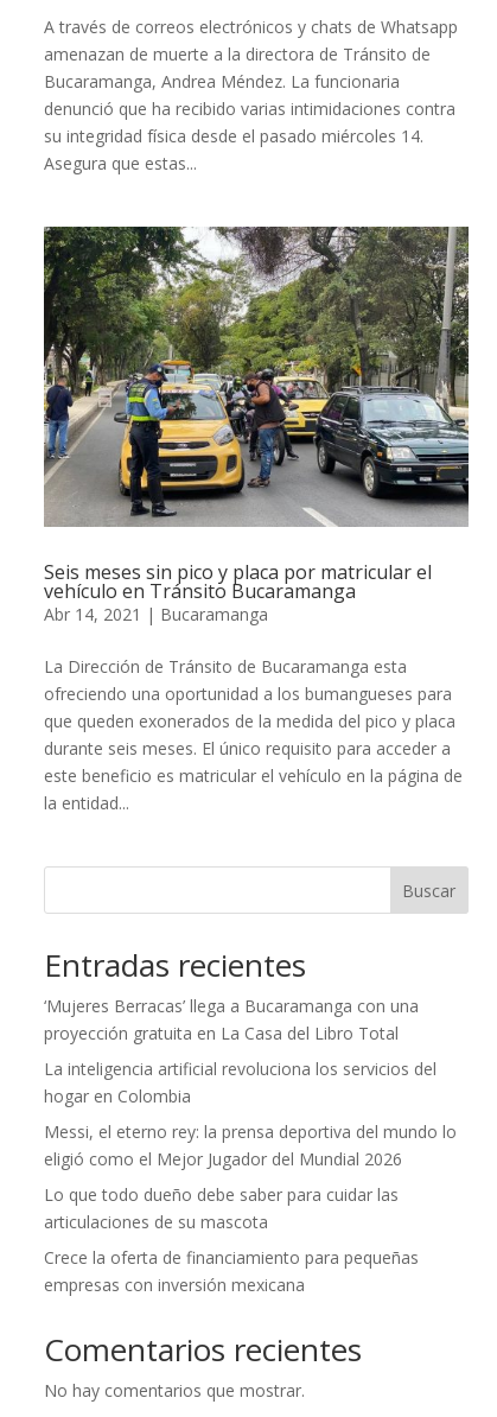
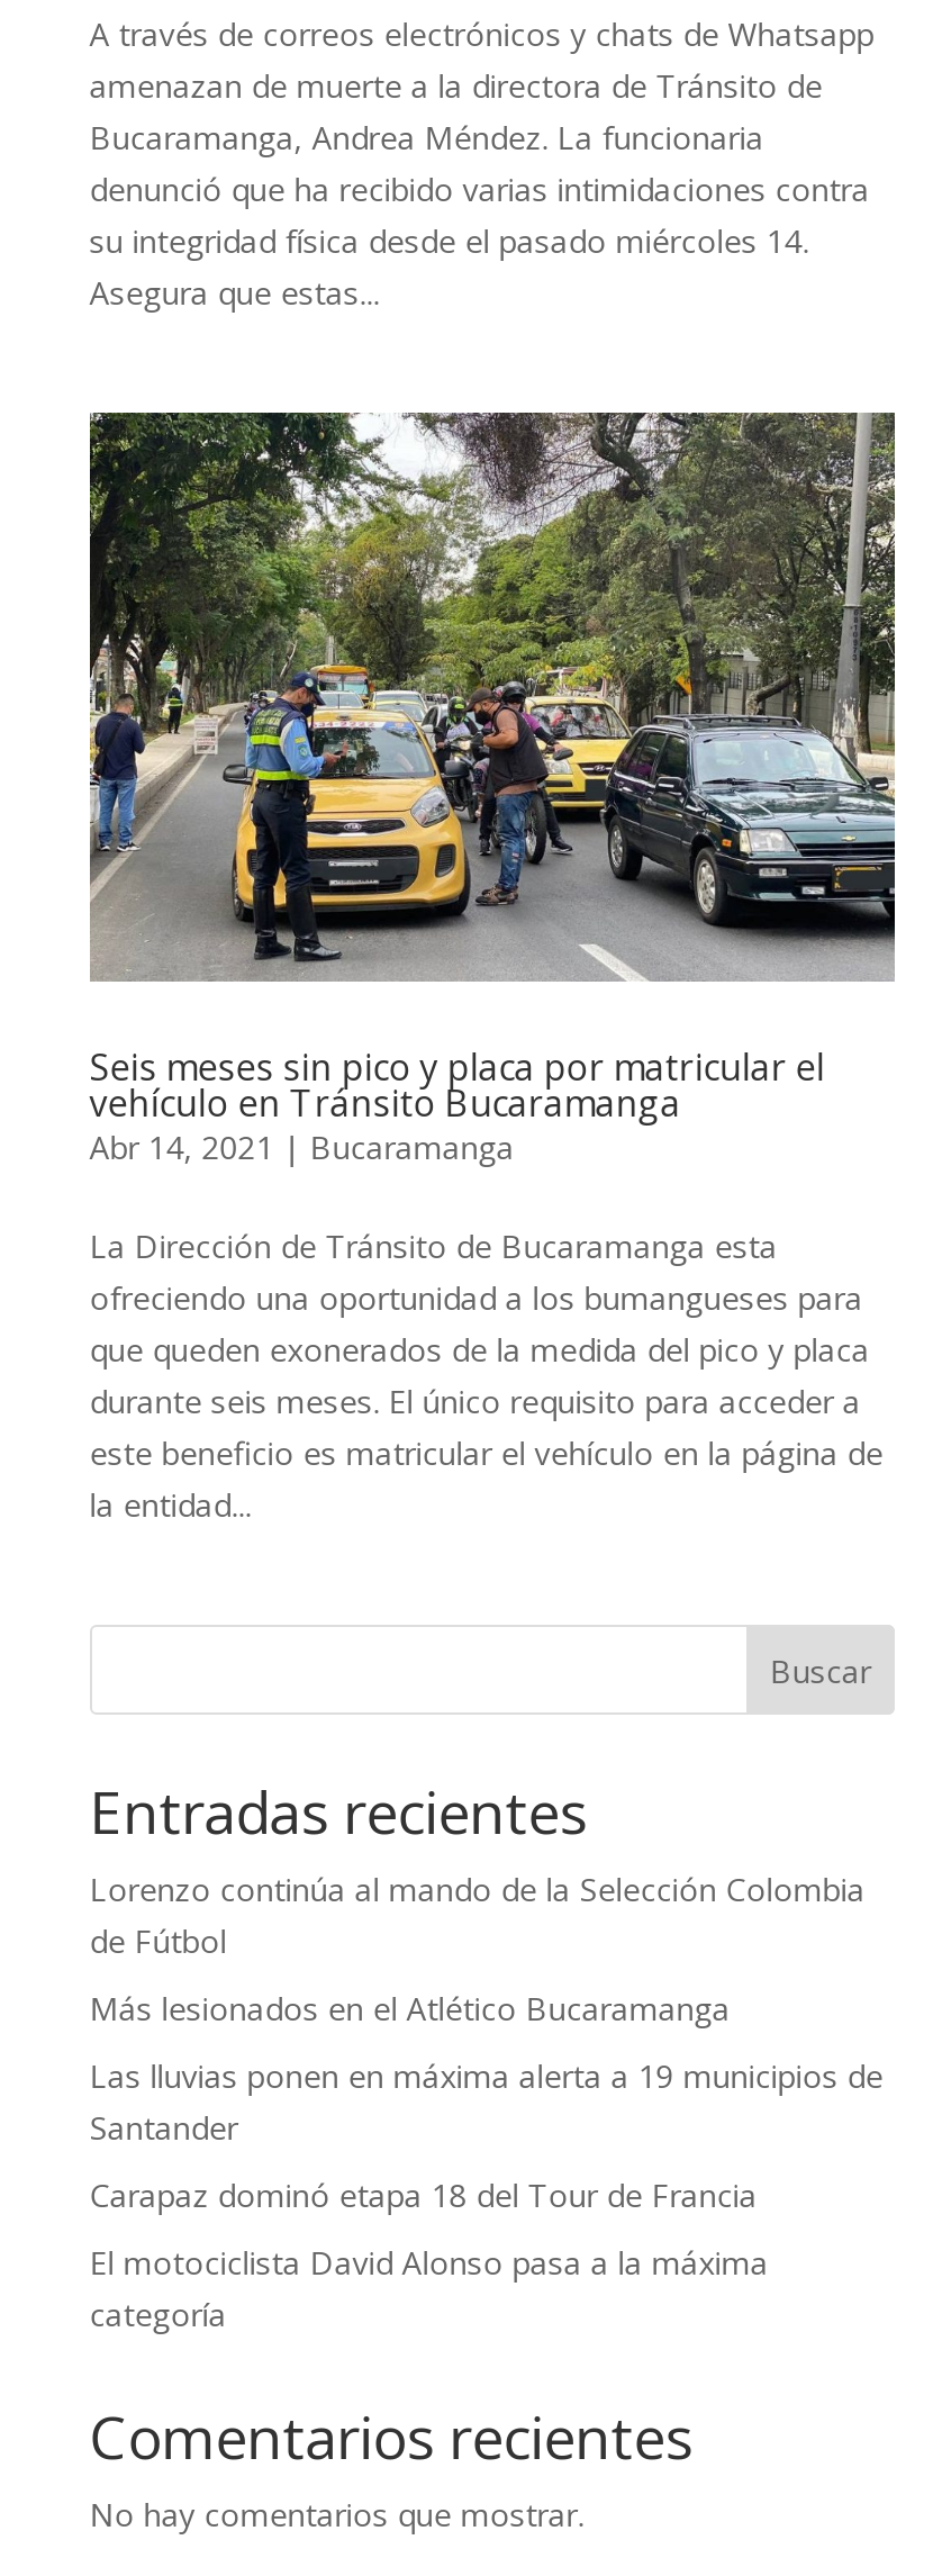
- ‘Mujeres Berracas’ llega a Bucaramanga con una
- proyección gratuita en La Casa del Libro Total
+ Lorenzo continúa al mando de la Selección Colombia
+ de Fútbol

- La inteligencia artificial revoluciona los servicios del
- hogar en Colombia
+ Más lesionados en el Atlético Bucaramanga

- Messi, el eterno rey: la prensa deportiva del mundo lo
- eligió como el Mejor Jugador del Mundial 2026
+ Las lluvias ponen en máxima alerta a 19 municipios de
+ Santander

- Lo que todo dueño debe saber para cuidar las
- articulaciones de su mascota
+ Carapaz dominó etapa 18 del Tour de Francia

- Crece la oferta de financiamiento para pequeñas
- empresas con inversión mexicana
+ El motociclista David Alonso pasa a la máxima
+ categoría
